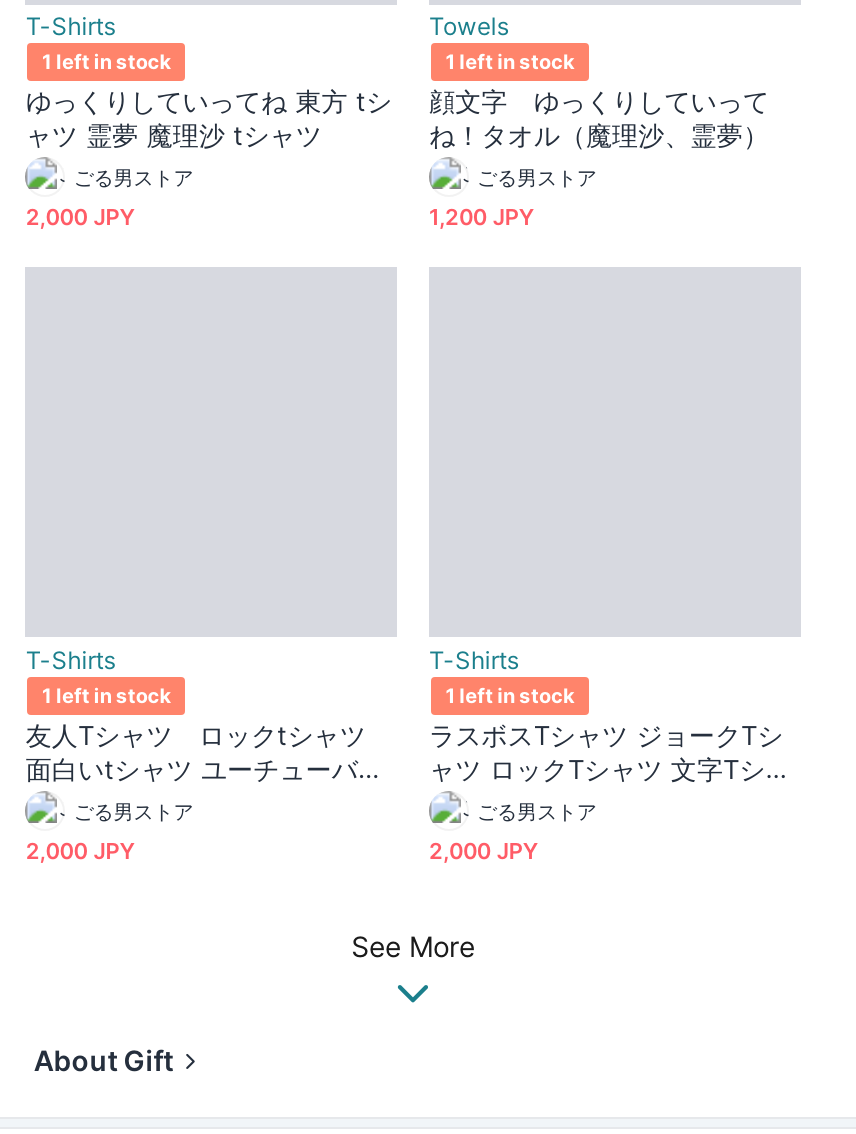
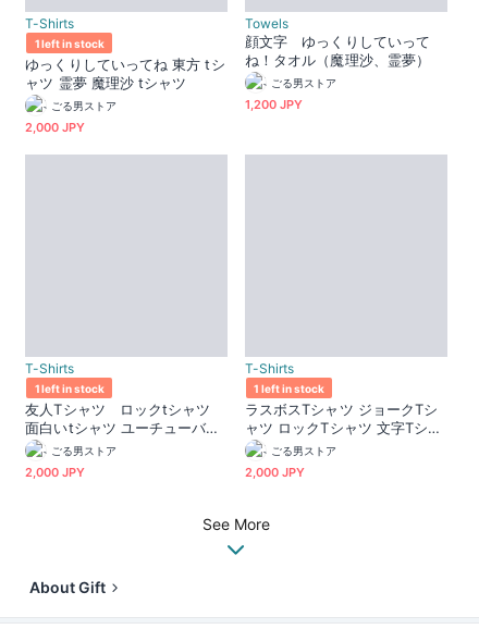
- 1 left in stock

moved up: 顔文字 ゆっくりしていって | ね！タオル（魔理沙、霊夢） | ごる男ストア | 1,200 JPY
